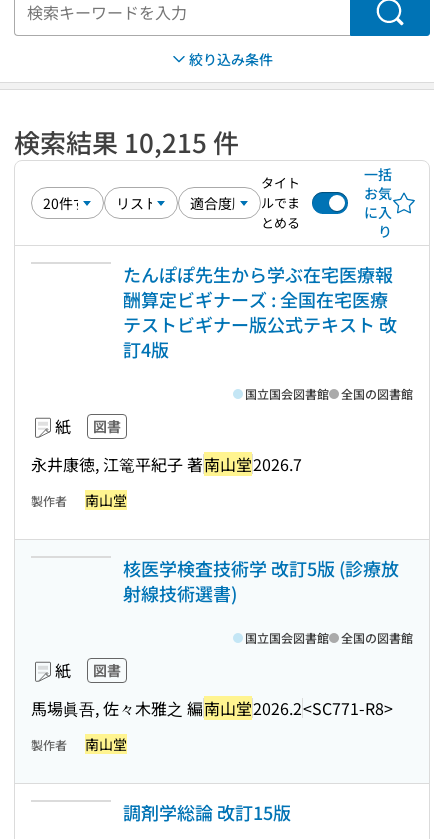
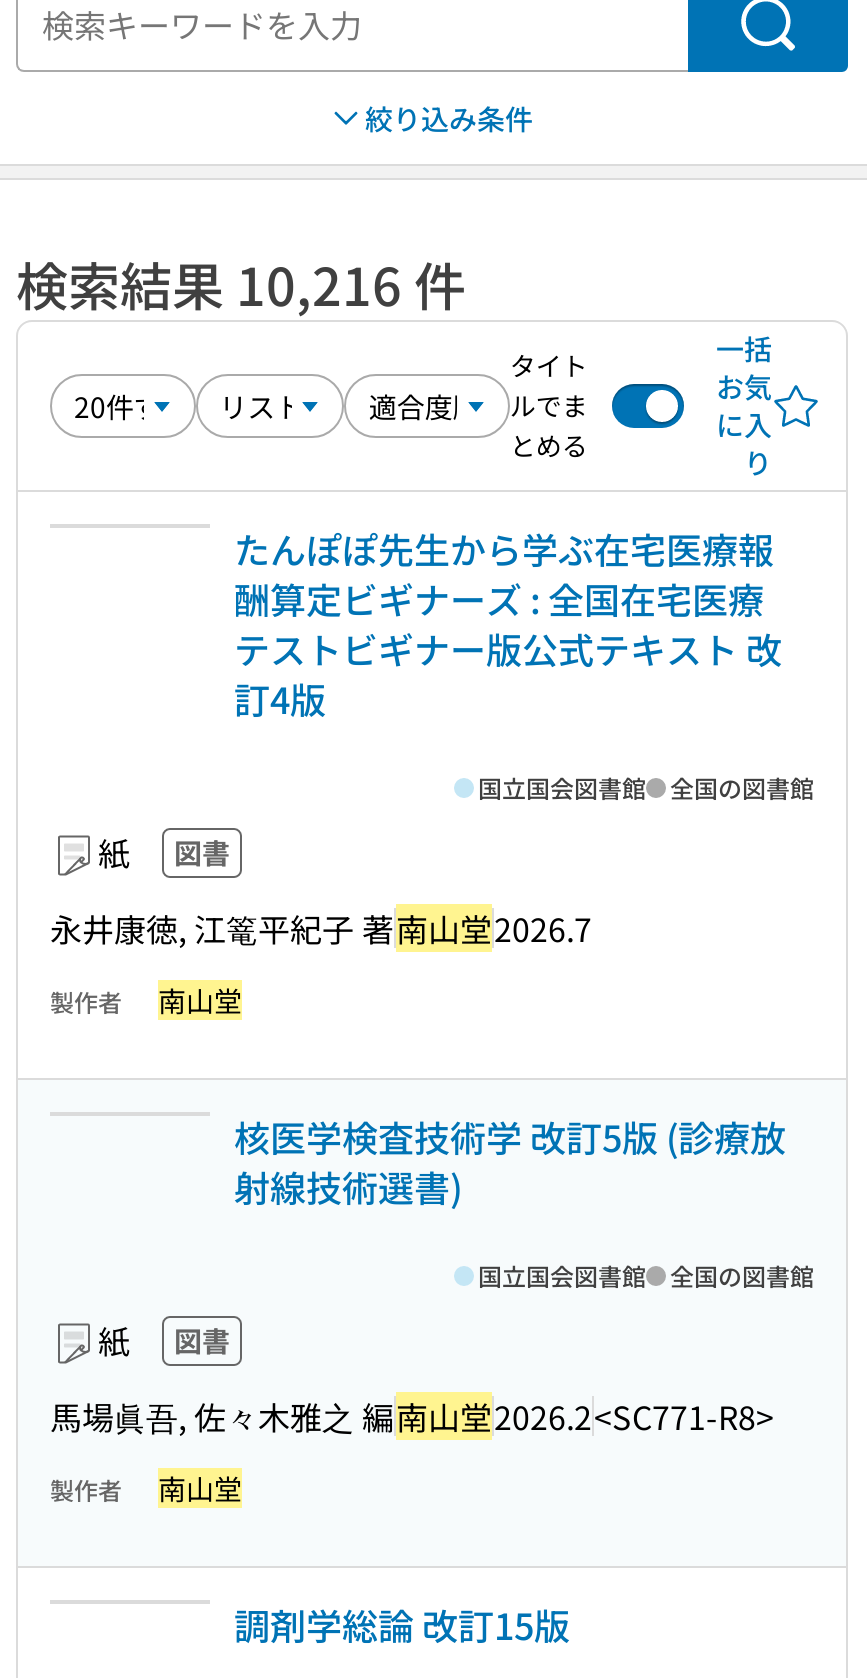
- 検索結果 10,215 件
+ 検索結果 10,216 件
